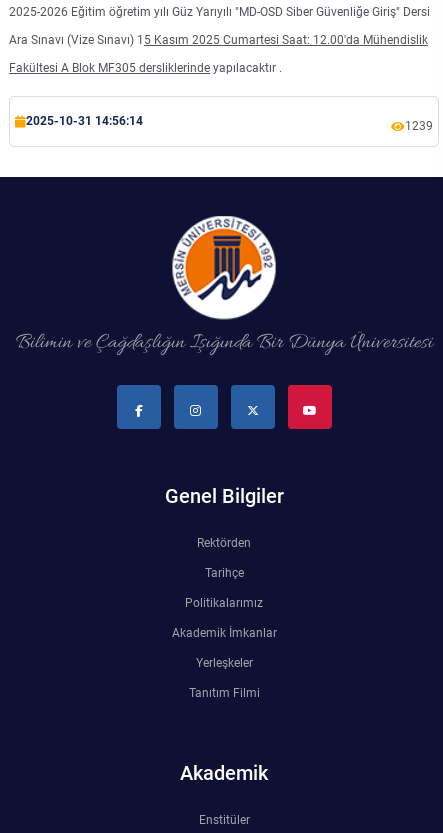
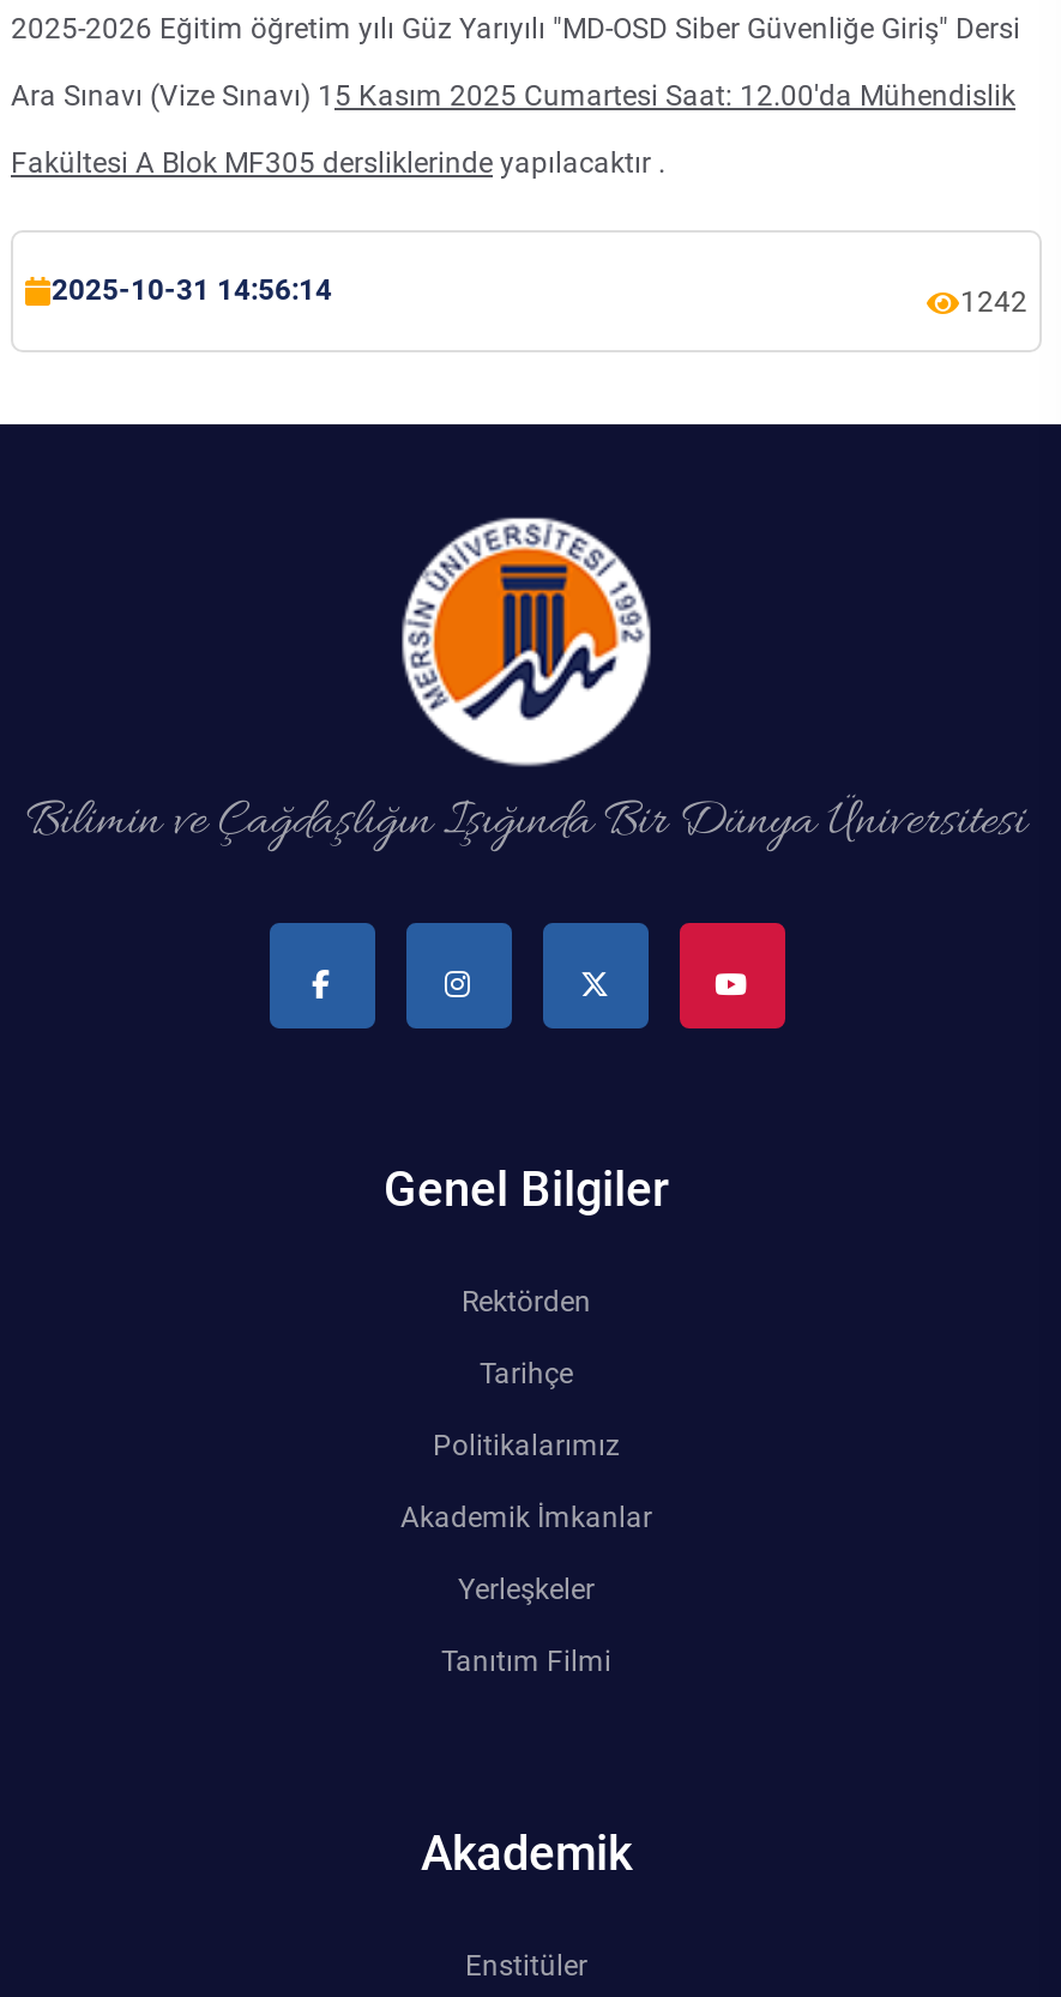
- 1239
+ 1242
